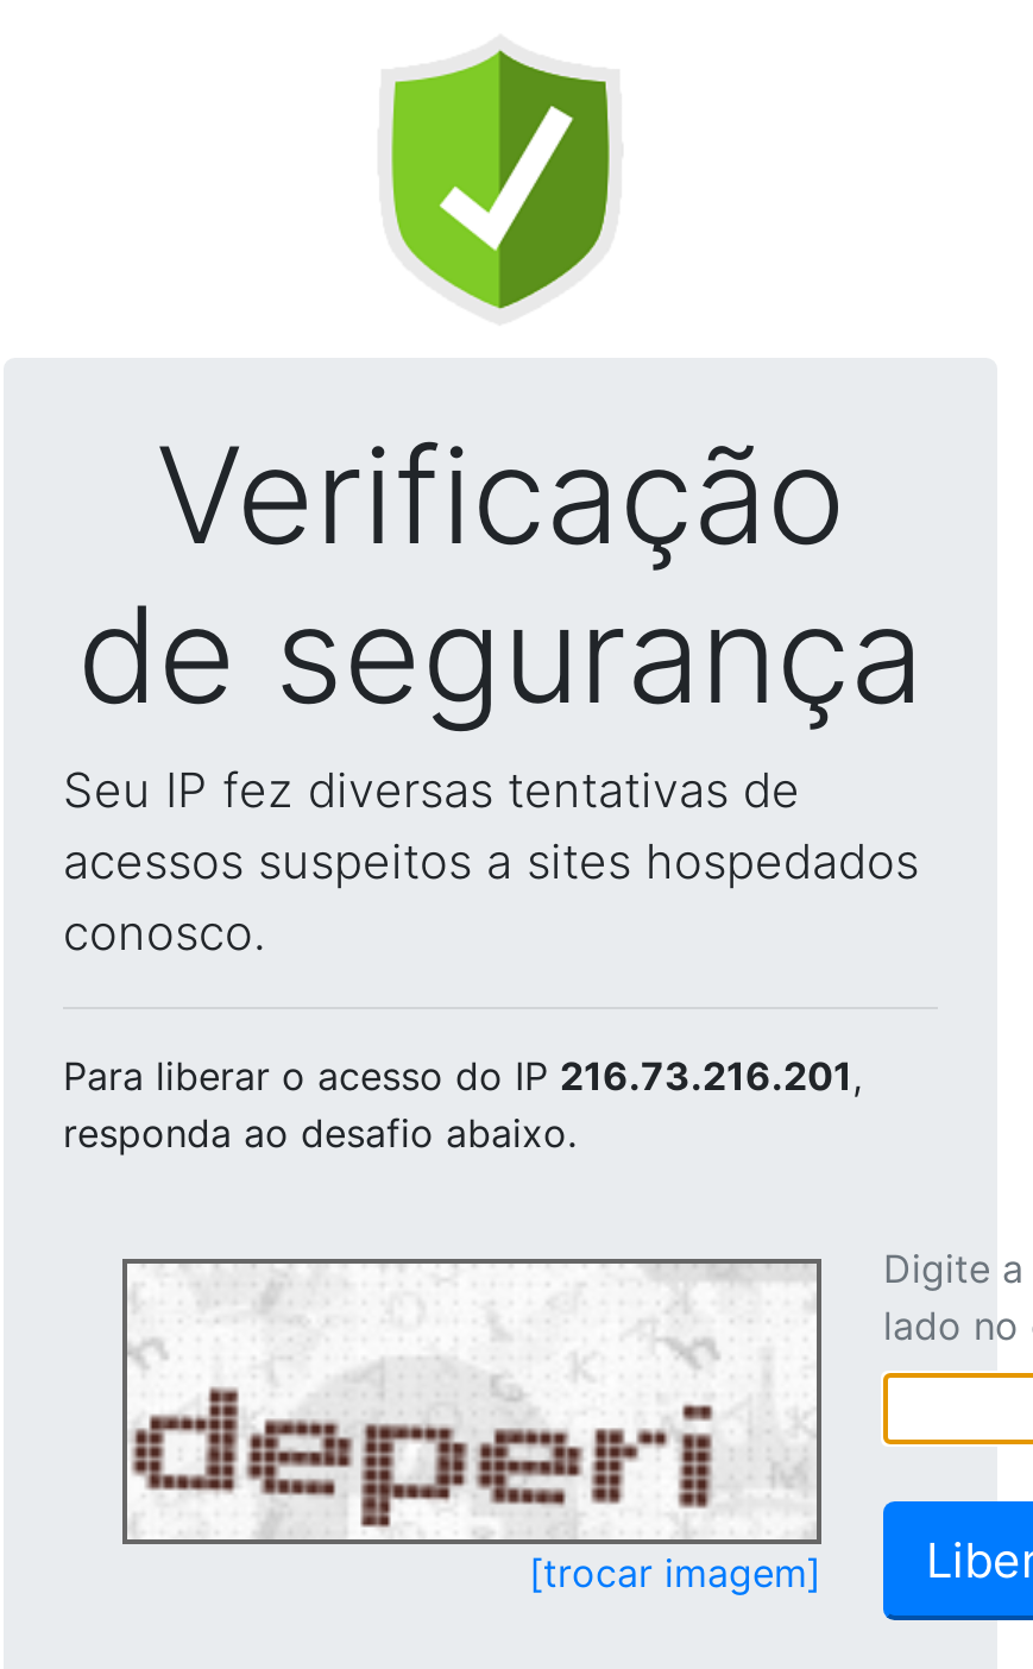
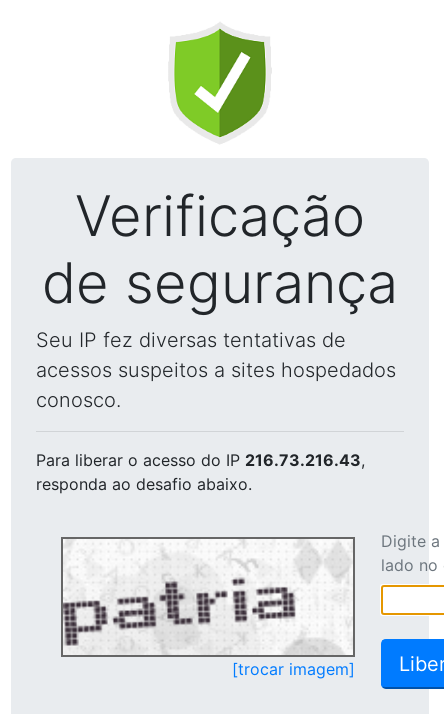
- Para liberar o acesso do IP 216.73.216.201,
+ Para liberar o acesso do IP 216.73.216.43,

- [image]
+ [image]
